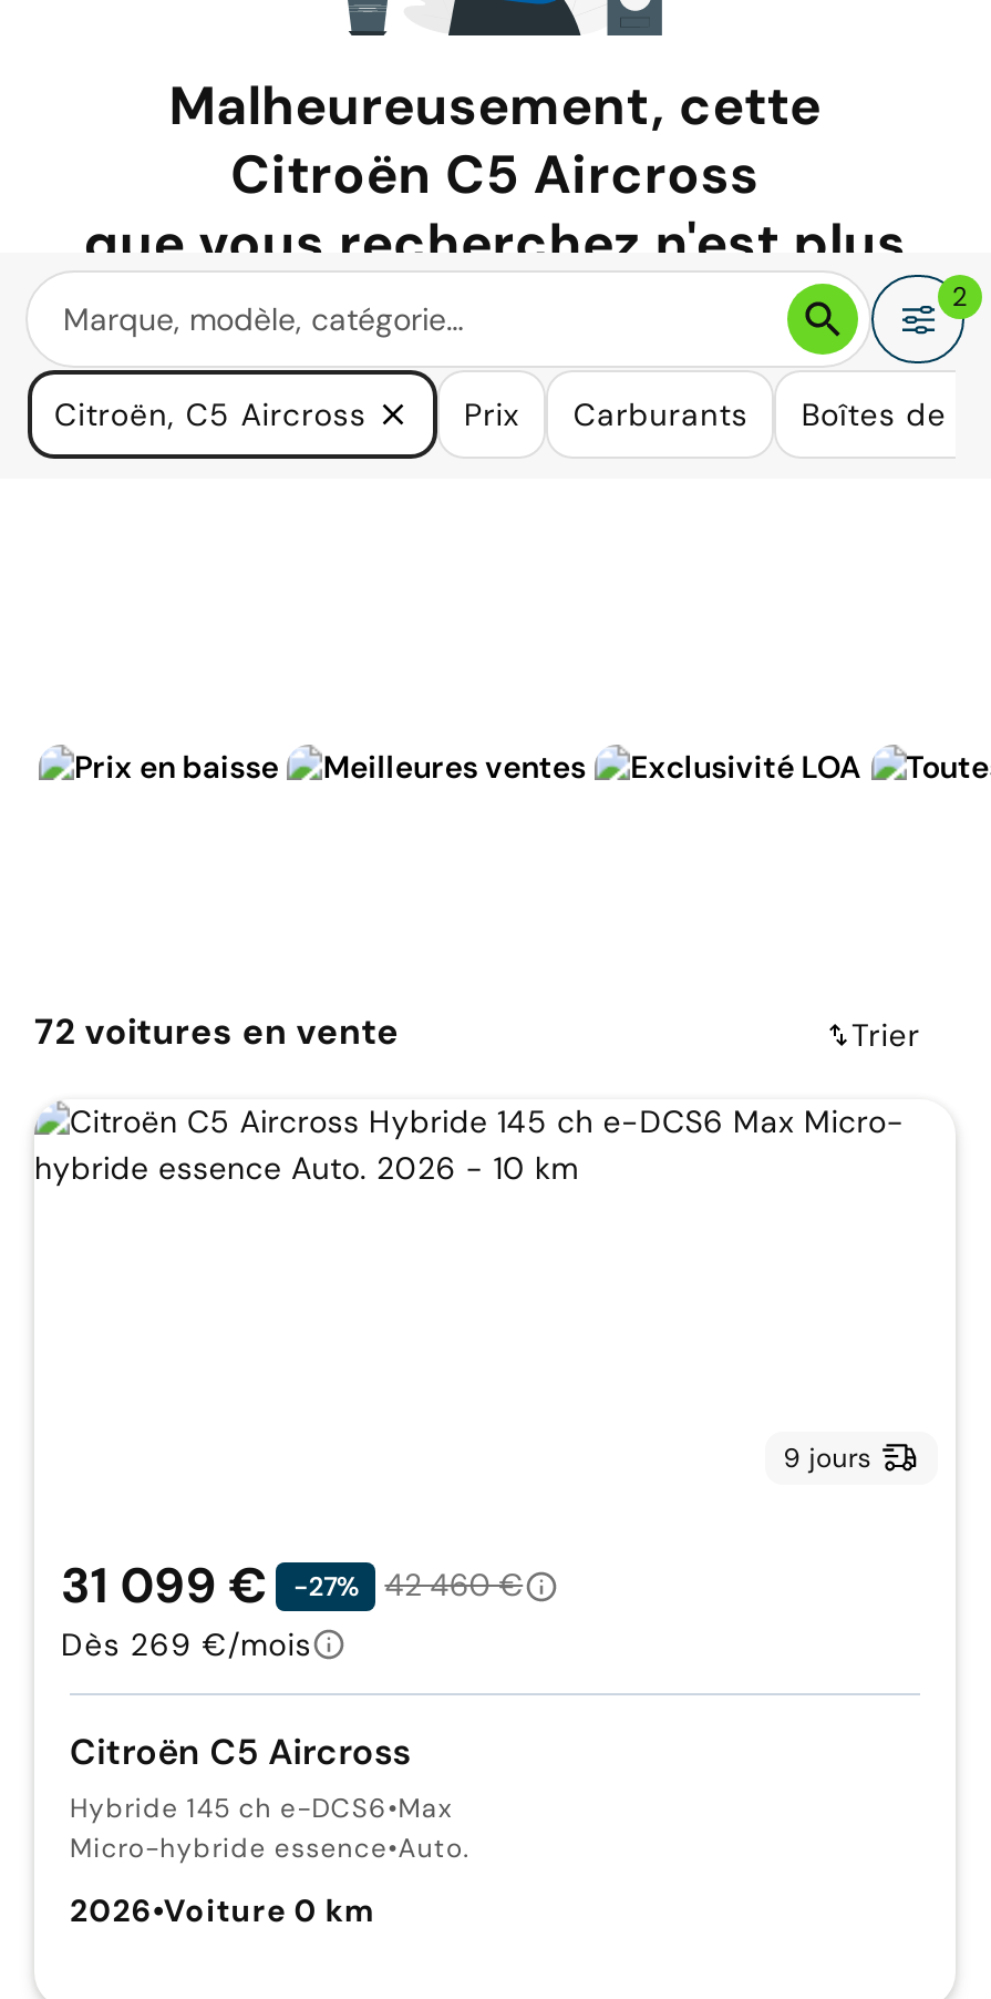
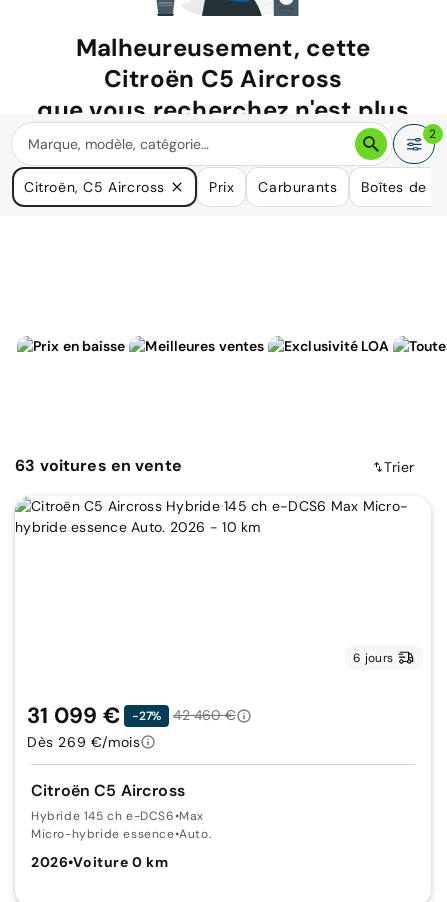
- 72 voitures en vente
+ 63 voitures en vente

- 9 jours
+ 6 jours
